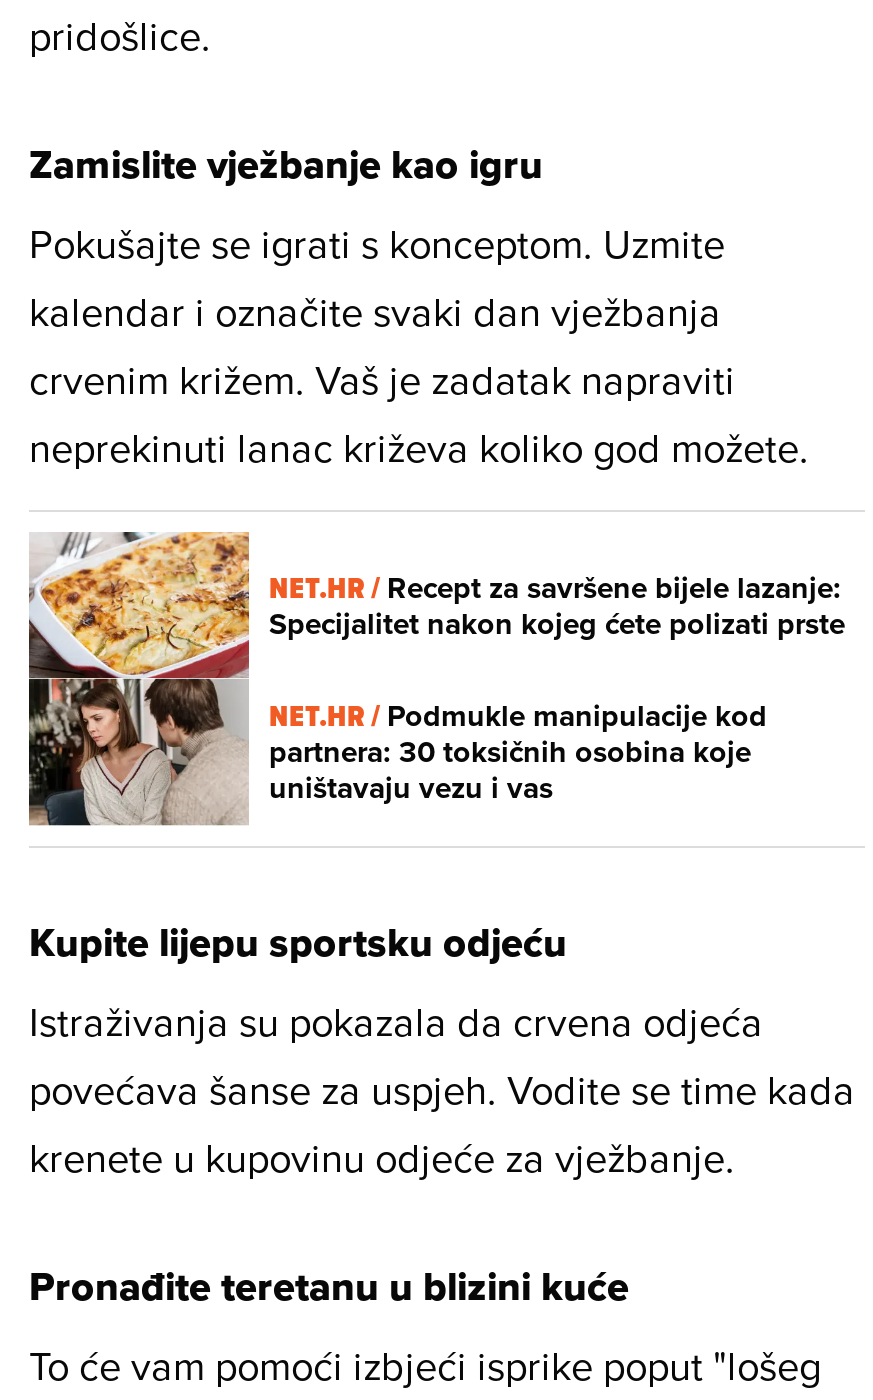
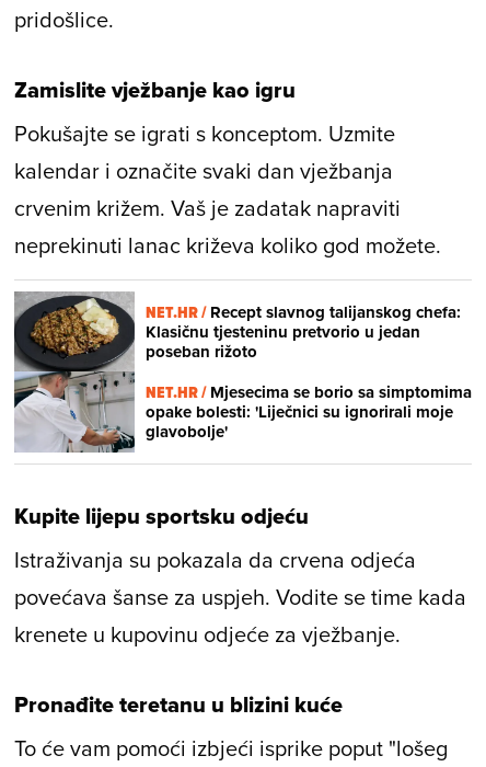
- [image]
- NET.HR / Recept za savršene bijele lazanje:
- Specijalitet nakon kojeg ćete polizati prste
+ [image]
+ NET.HR / Recept slavnog talijanskog chefa:
+ Klasičnu tjesteninu pretvorio u jedan
+ poseban rižoto

- NET.HR / Podmukle manipulacije kod
- partnera: 30 toksičnih osobina koje
- uništavaju vezu i vas
+ NET.HR / Mjesecima se borio sa simptomima
+ opake bolesti: 'Liječnici su ignorirali moje
+ glavobolje'
